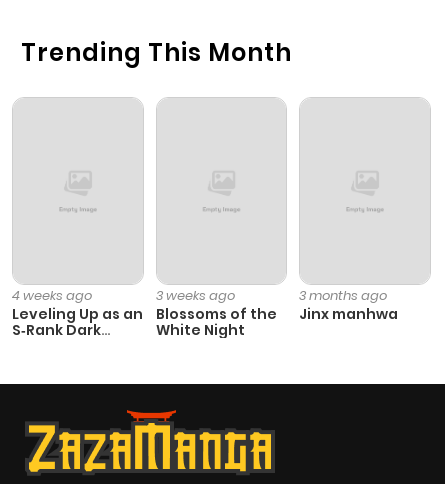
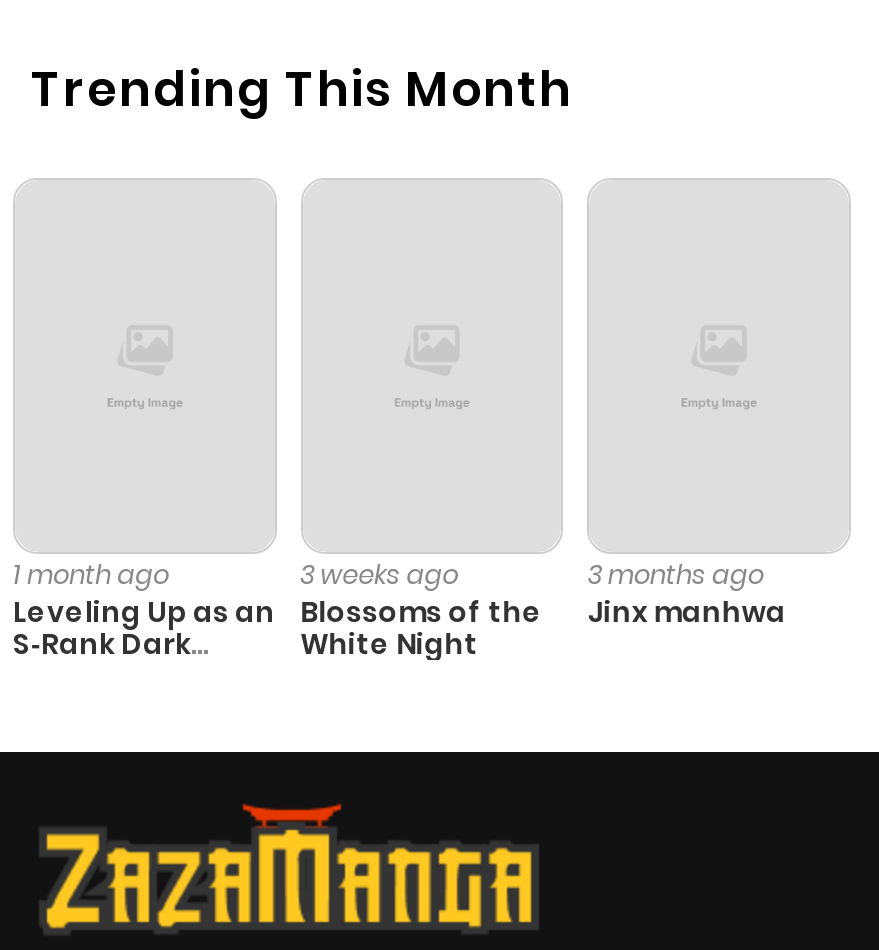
- 4 weeks ago
+ 1 month ago
